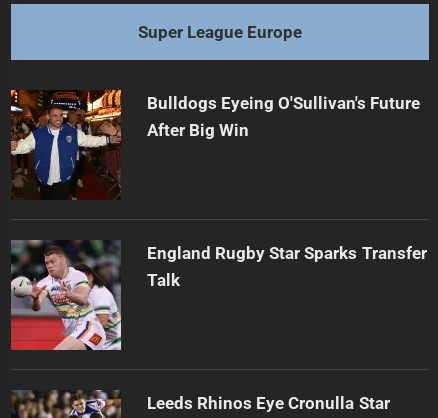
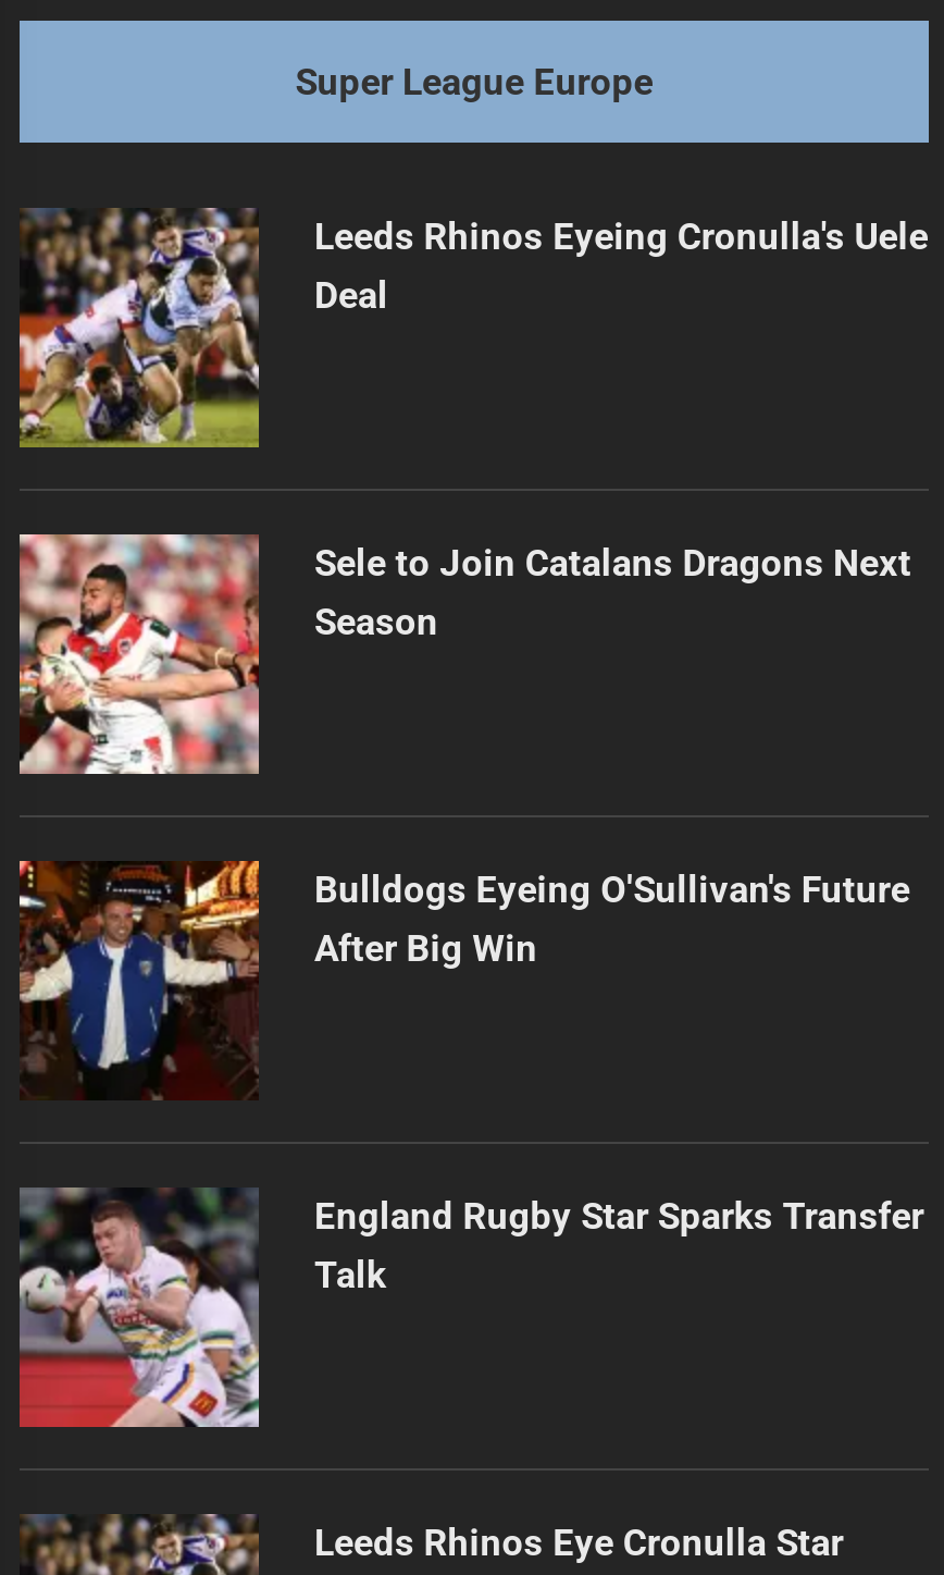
+ [image]
+ Leeds Rhinos Eyeing Cronulla's Uele
+ Deal

+ [image]
+ Sele to Join Catalans Dragons Next
+ Season
